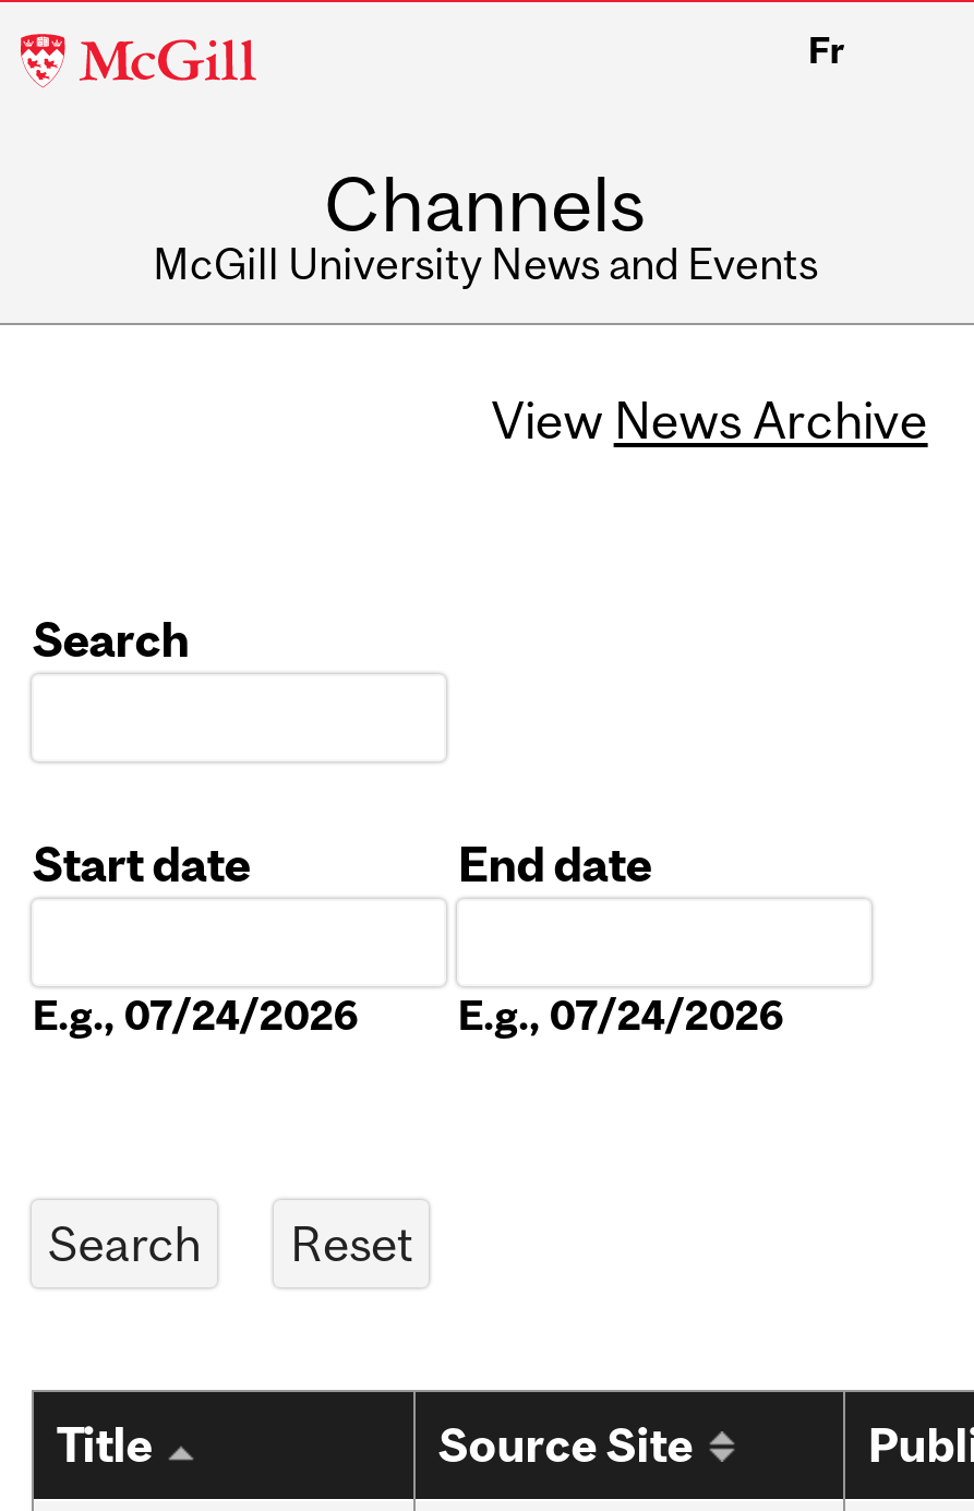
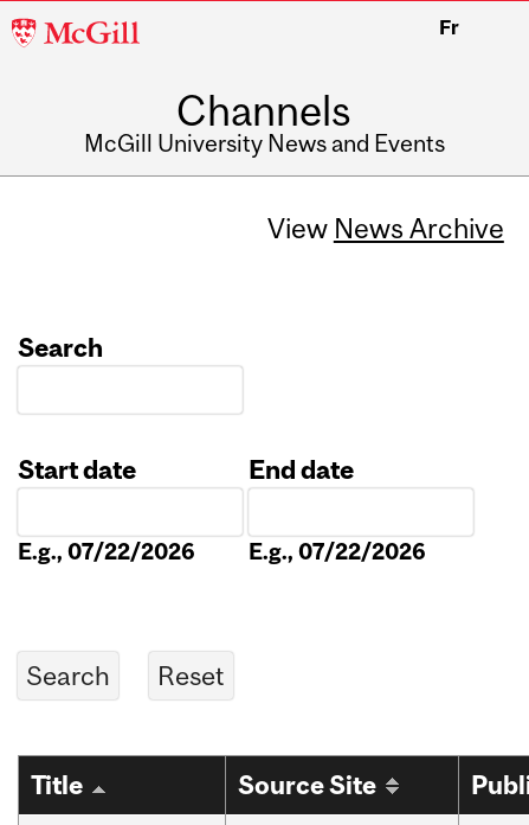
- E.g., 07/24/2026
+ E.g., 07/22/2026

- E.g., 07/24/2026
+ E.g., 07/22/2026
